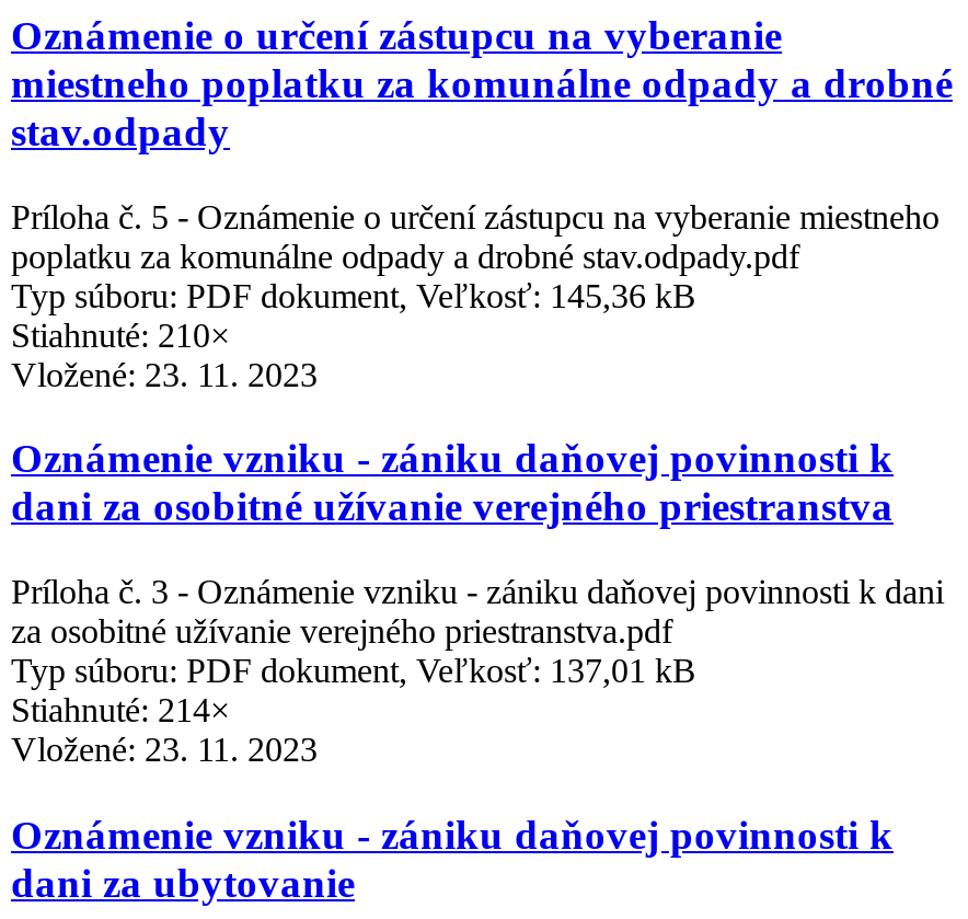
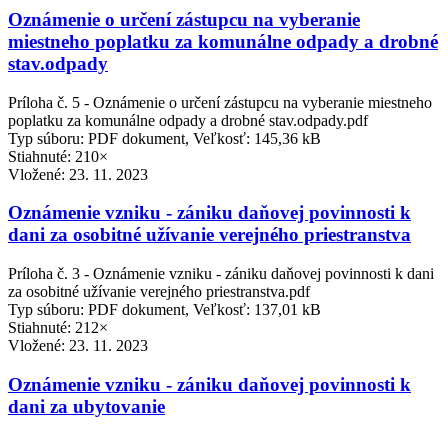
- Stiahnuté: 214×
+ Stiahnuté: 212×
